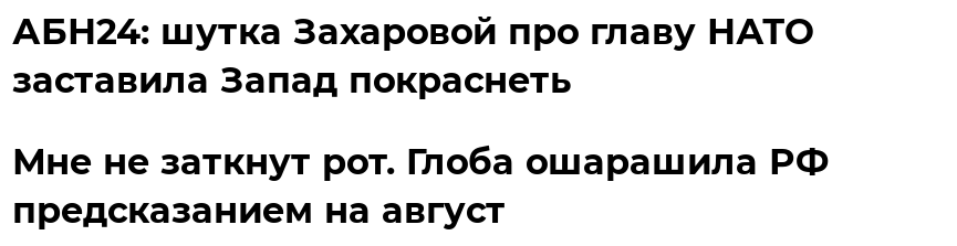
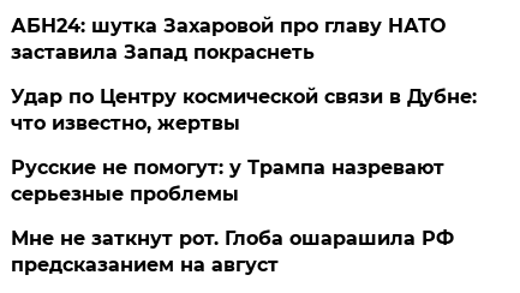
+ Удар по Центру космической связи в Дубне:
+ что известно, жертвы
+ Русские не помогут: у Трампа назревают
+ серьезные проблемы
